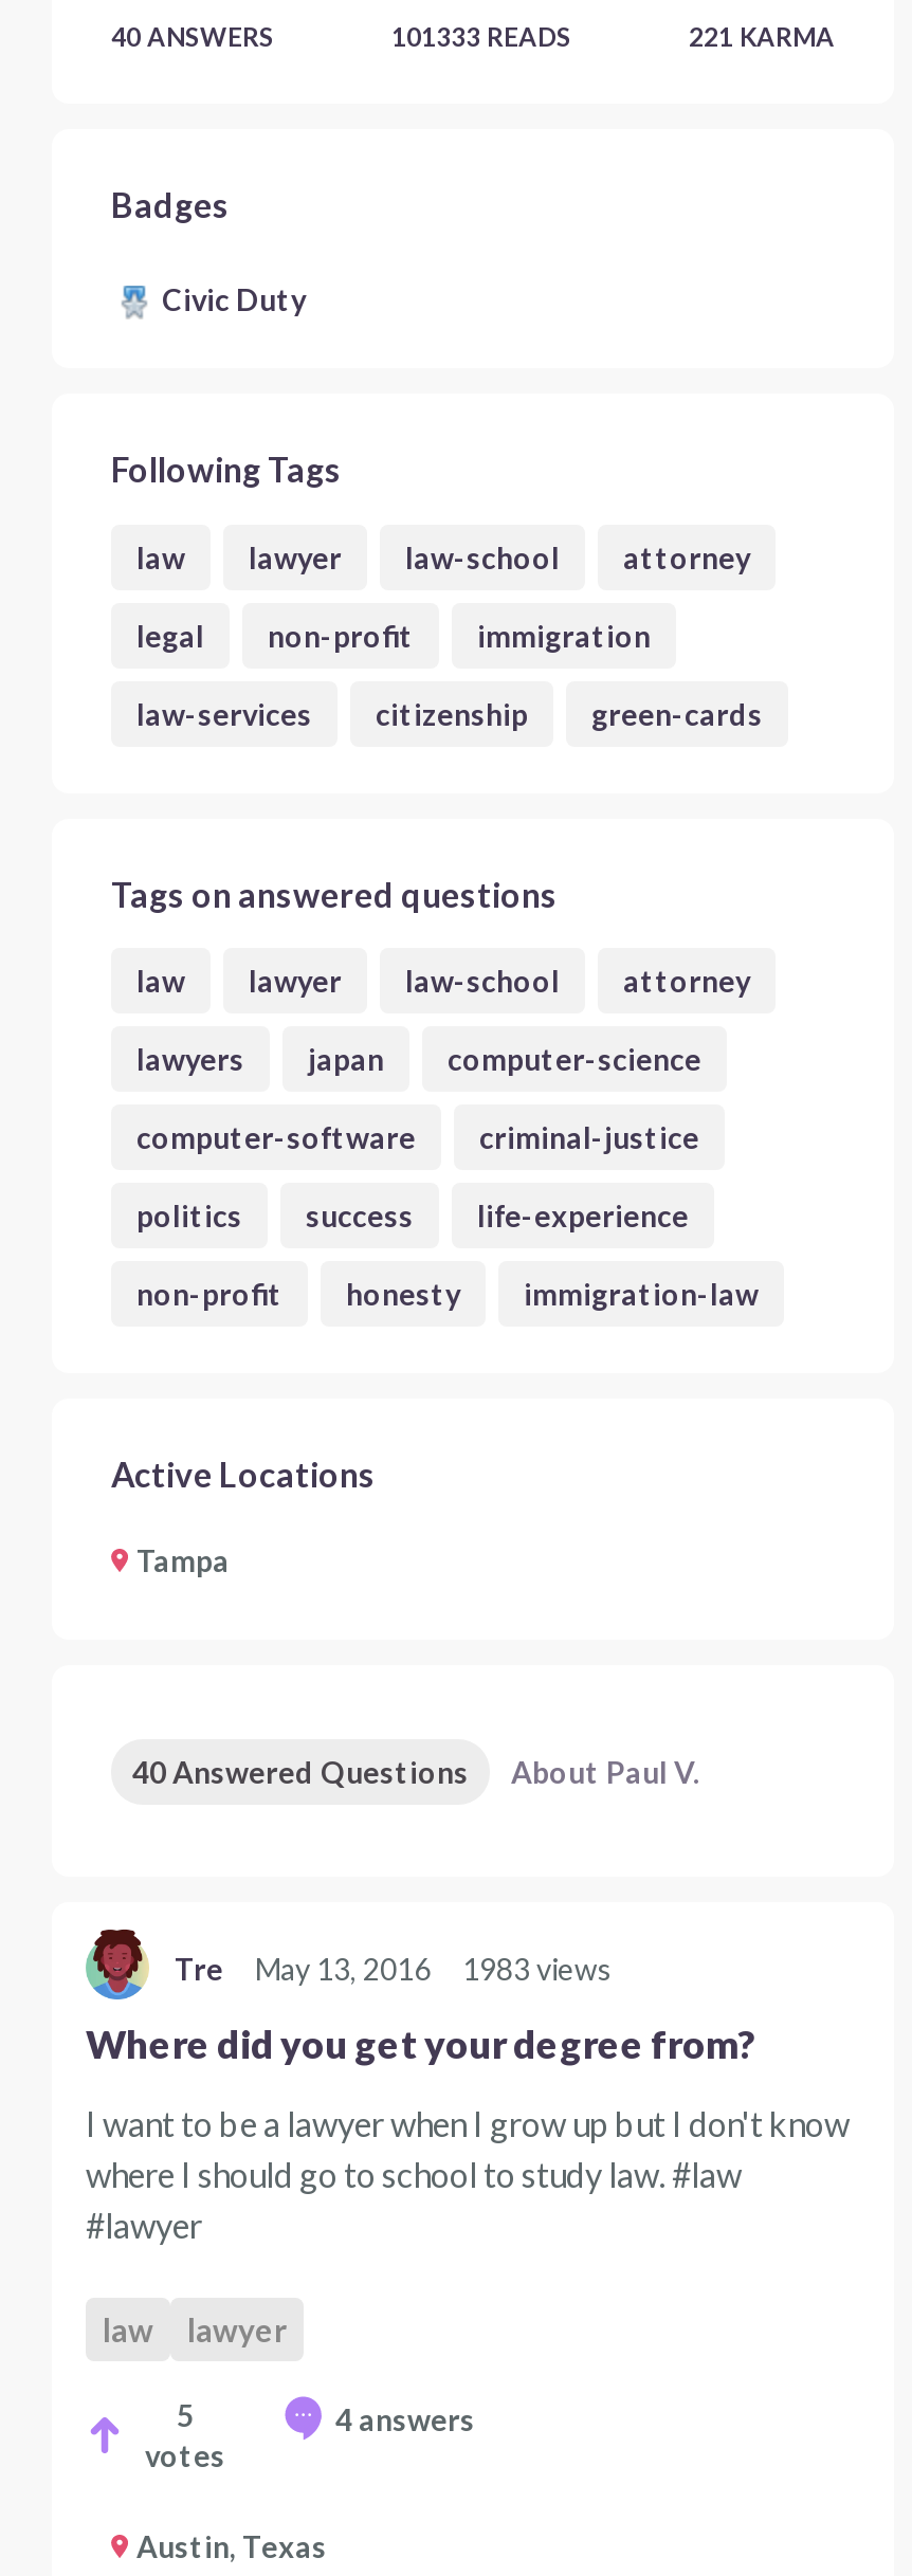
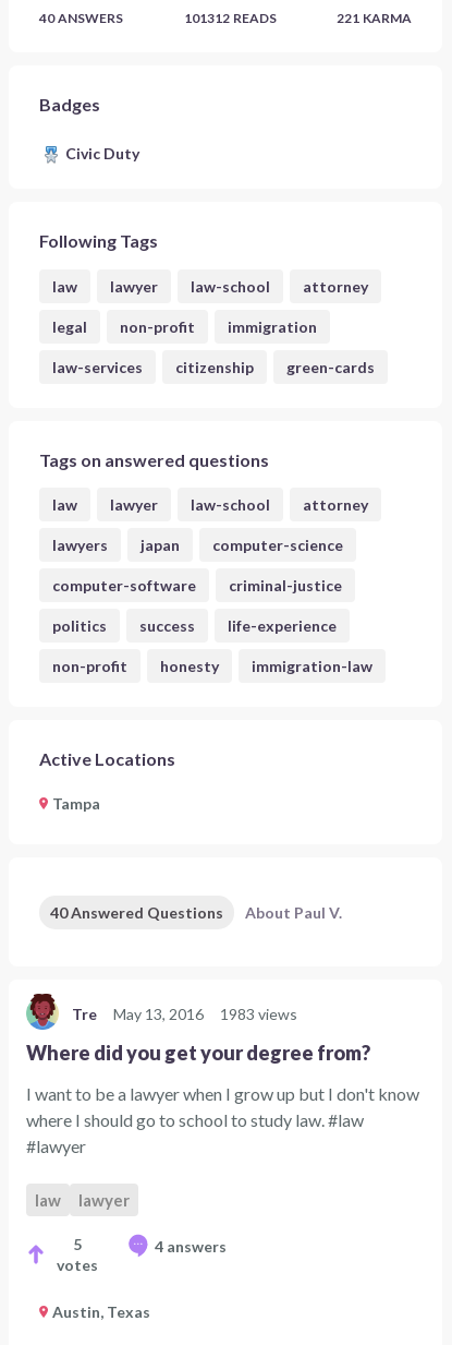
- 101333 READS
+ 101312 READS
